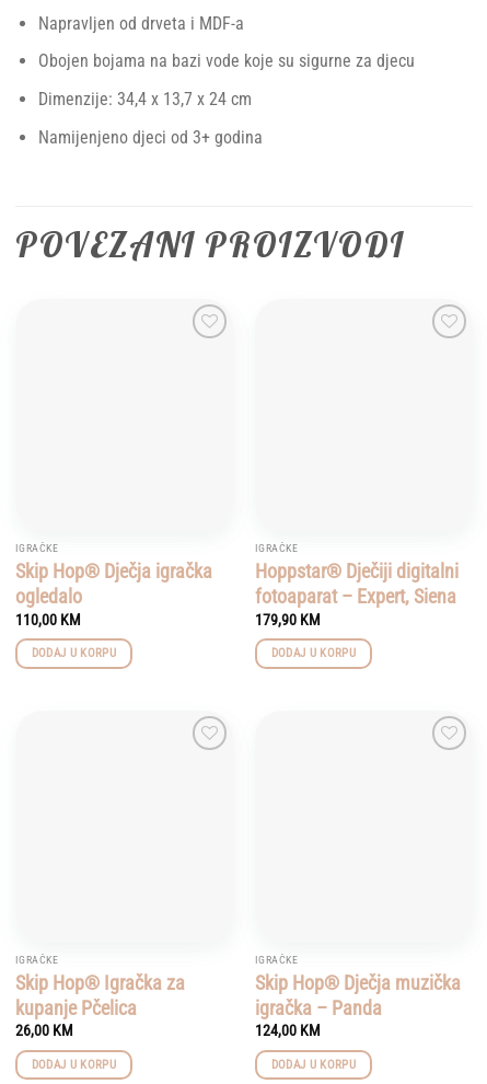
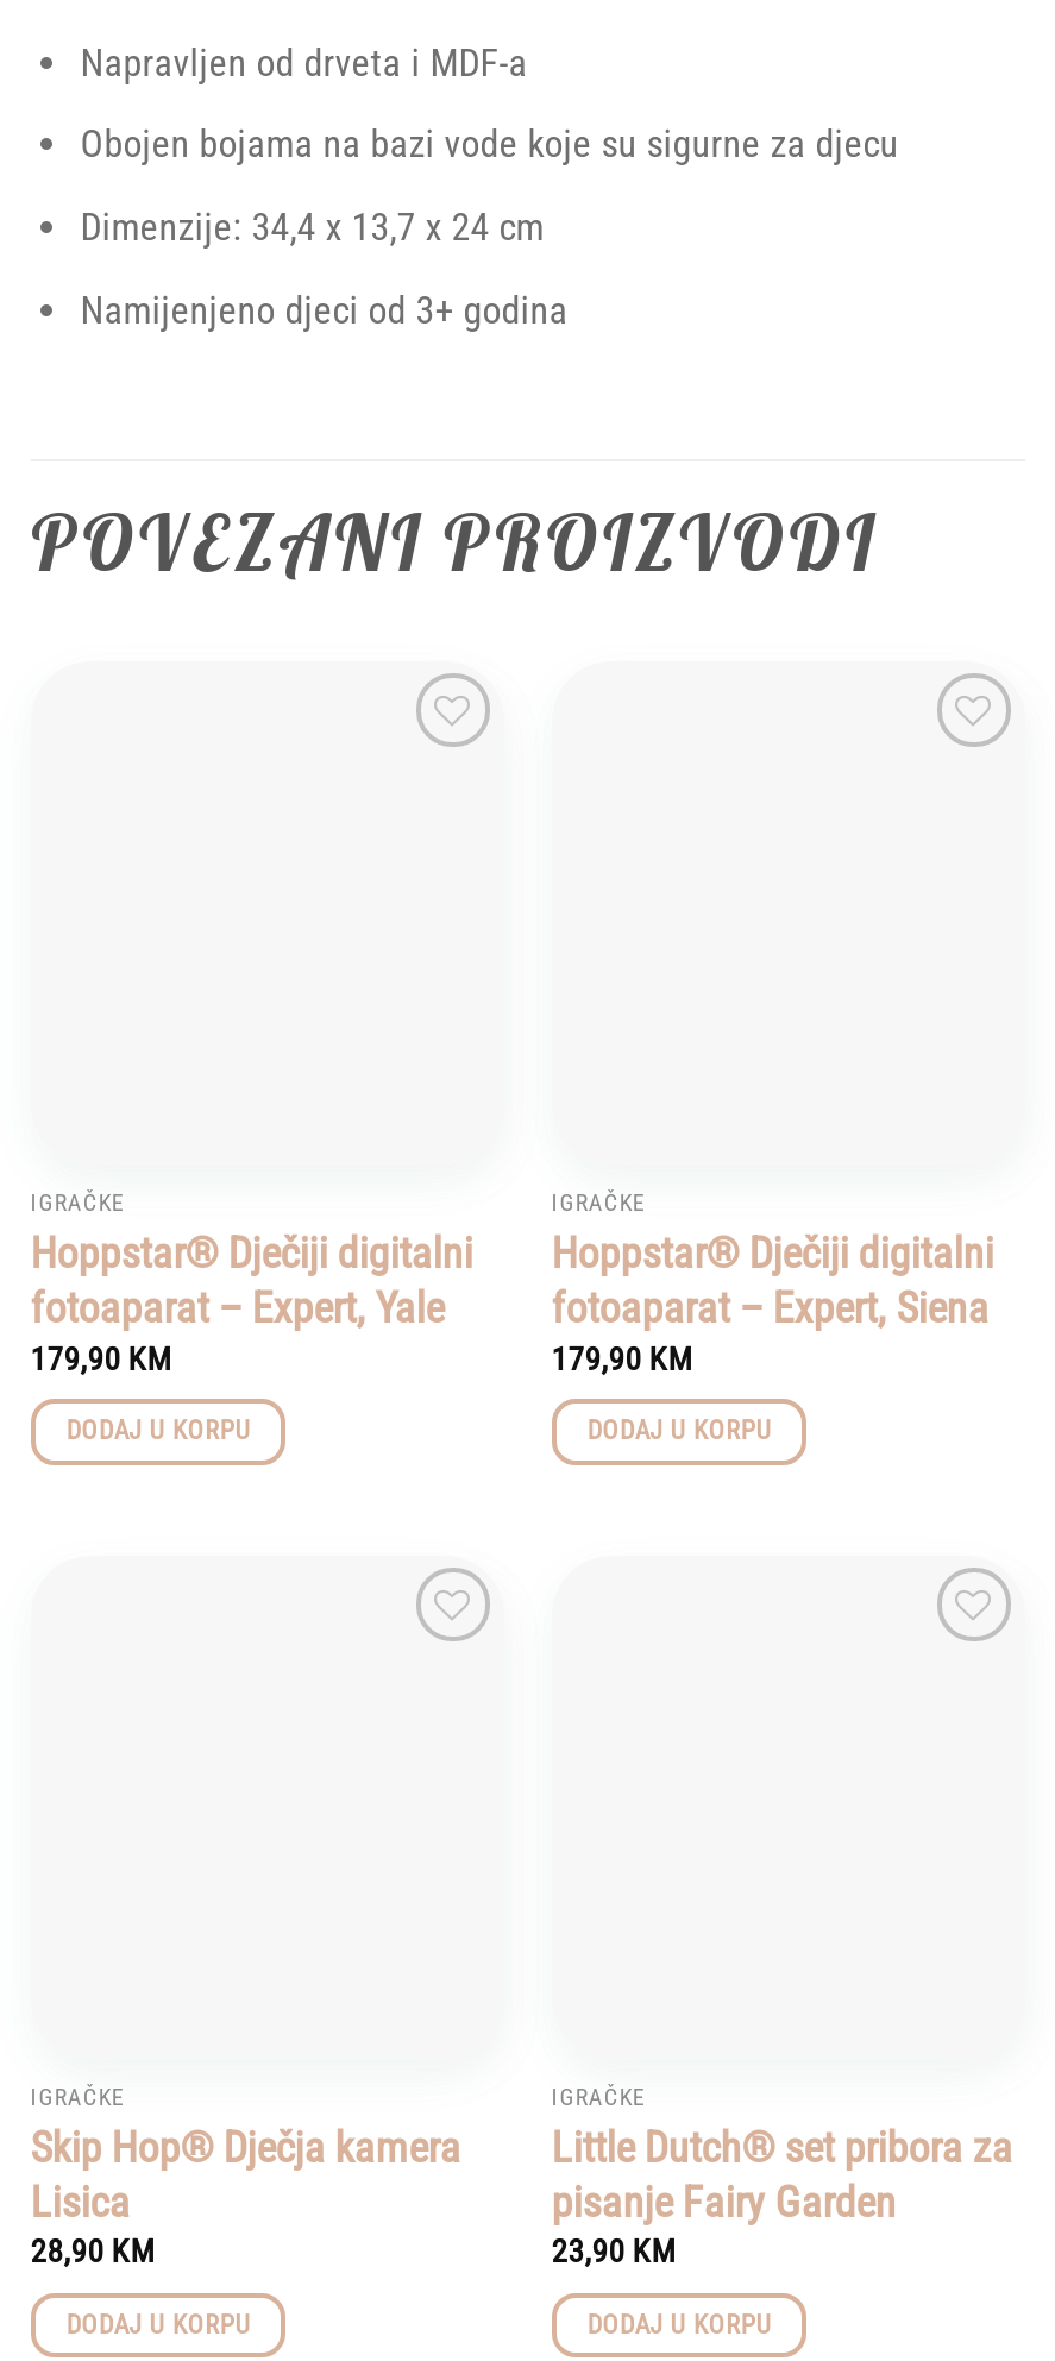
- Skip Hop® Dječja igračka
- ogledalo
- 110,00 KM
+ Hoppstar® Dječiji digitalni
+ fotoaparat – Expert, Yale
+ 179,90 KM

- Skip Hop® Igračka za
- kupanje Pčelica
- 26,00 KM
+ Skip Hop® Dječja kamera
+ Lisica
+ 28,90 KM

- Skip Hop® Dječja muzička
- igračka – Panda
- 124,00 KM
+ Little Dutch® set pribora za
+ pisanje Fairy Garden
+ 23,90 KM
